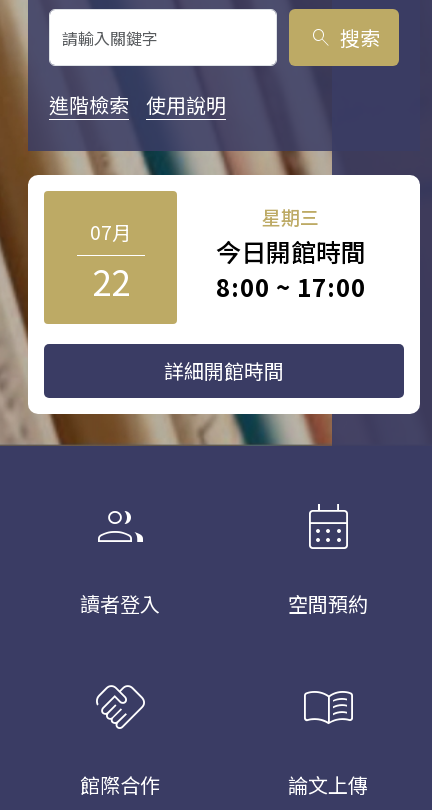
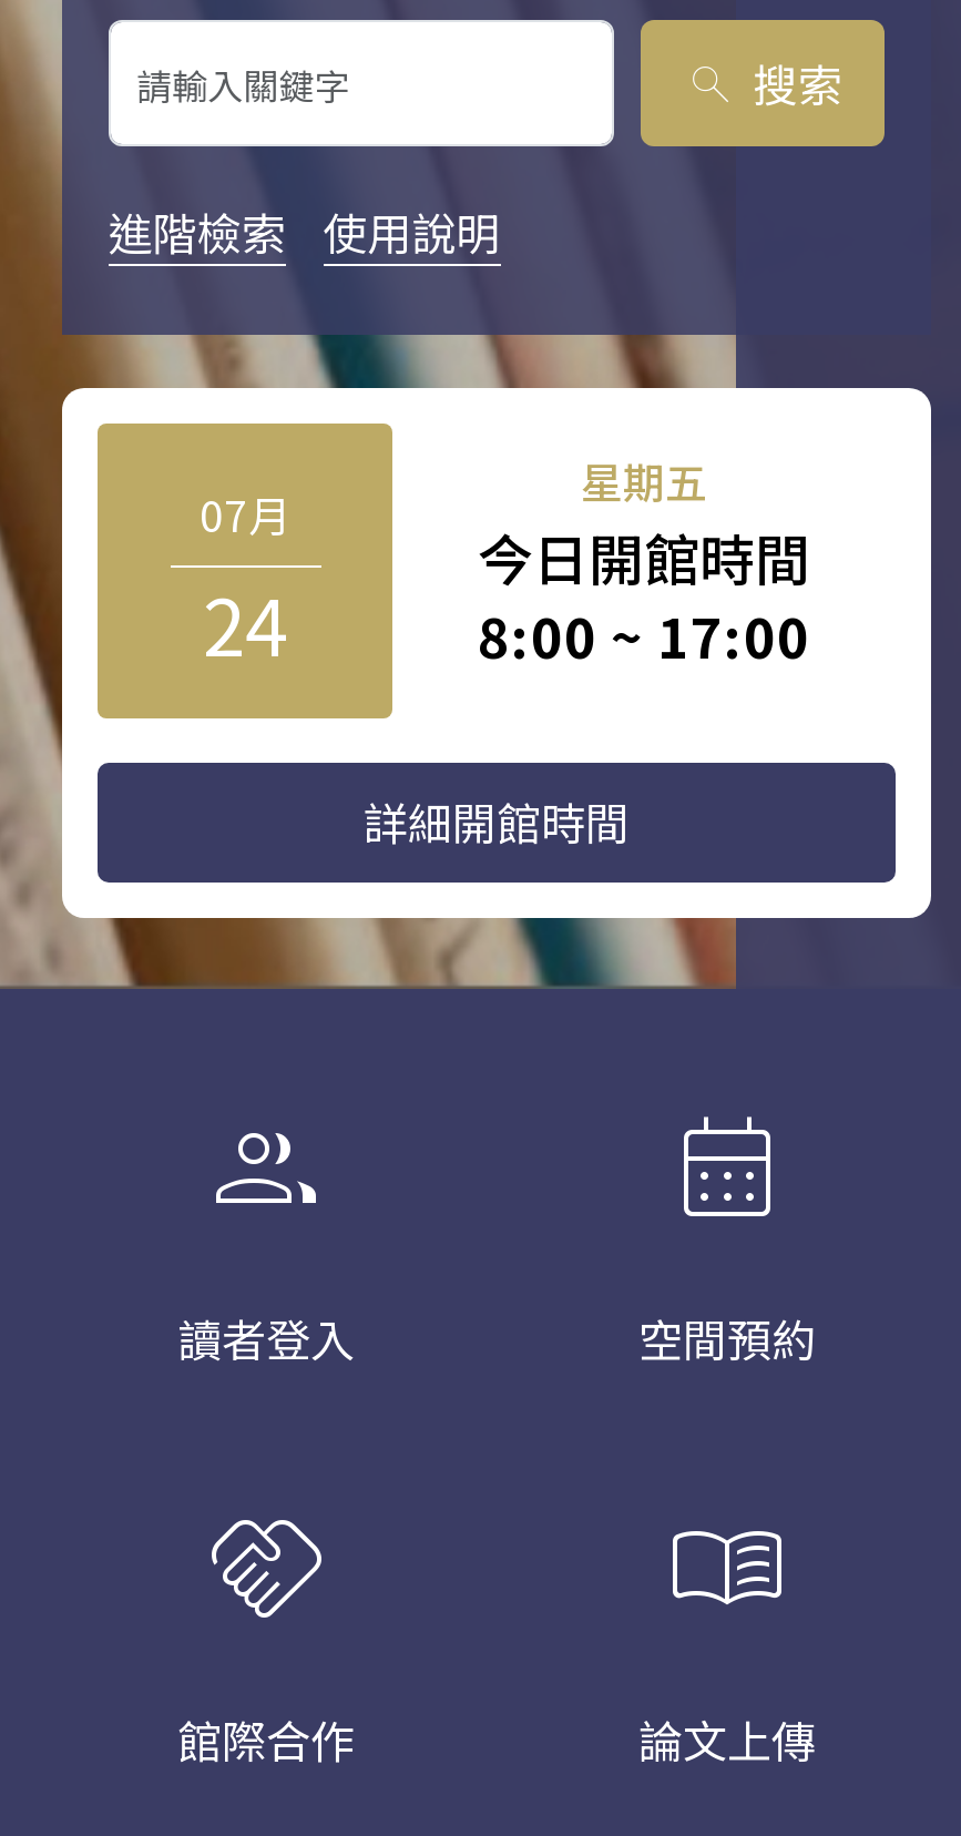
- 星期三
+ 星期五

- 22
+ 24
